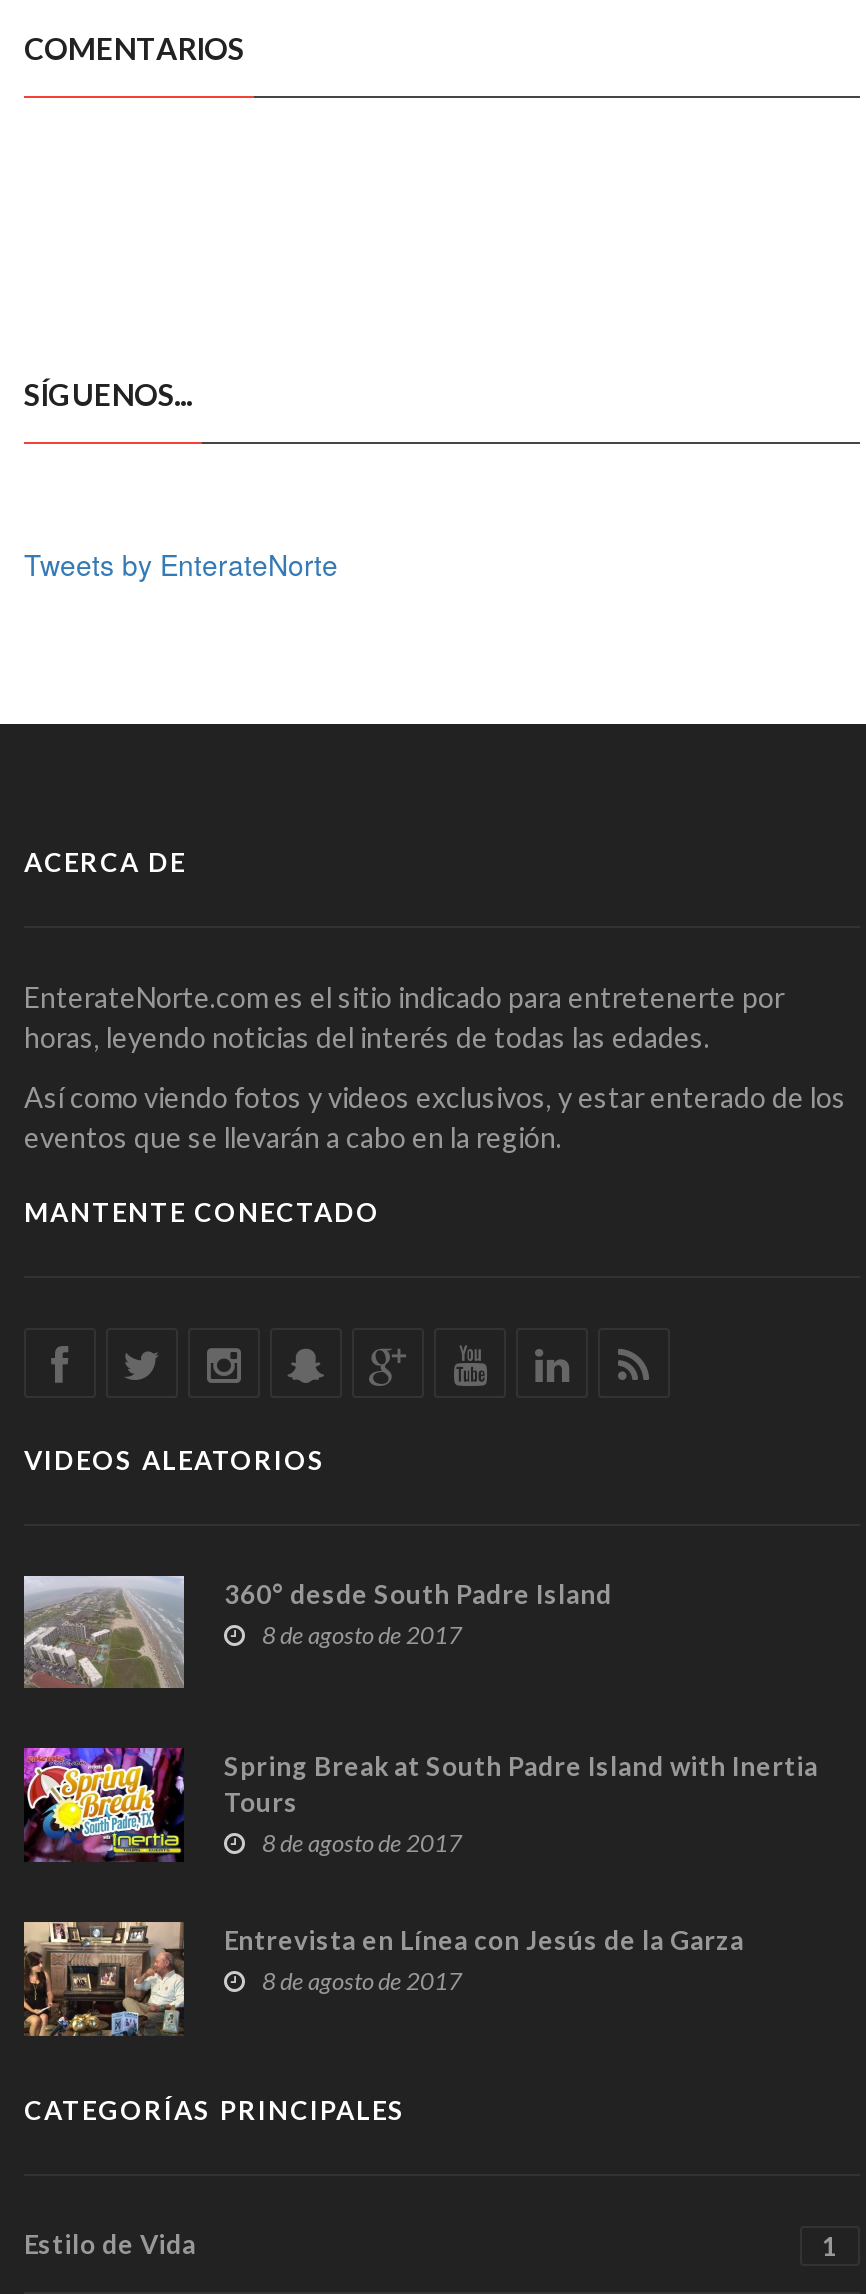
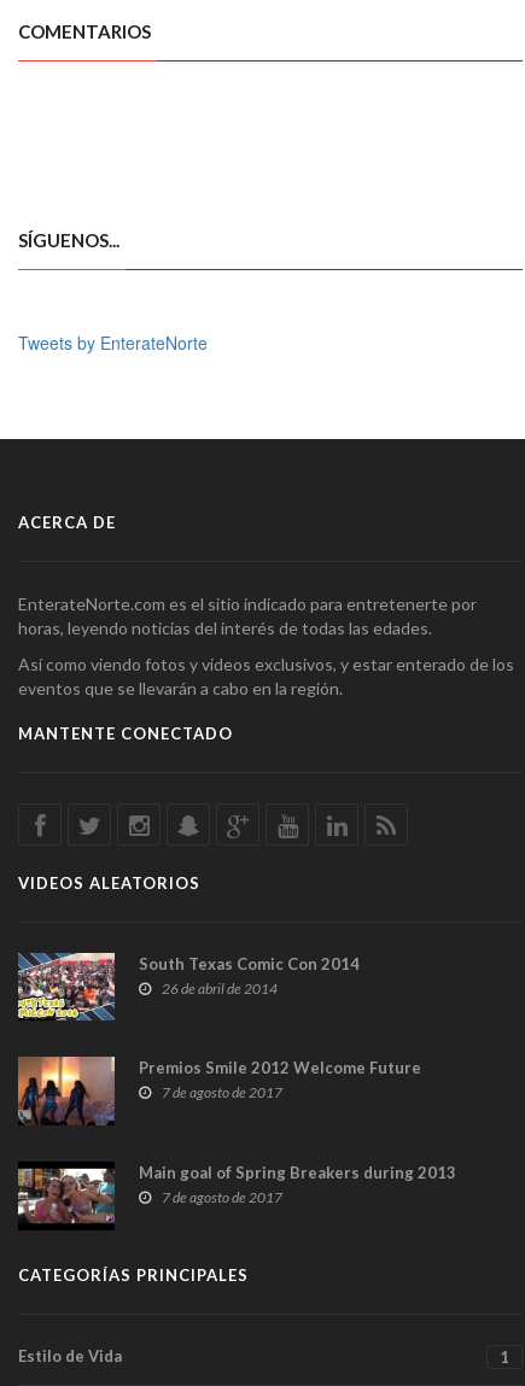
- [image]
- 360° desde South Padre Island
- 8 de agosto de 2017
+ [image]
+ South Texas Comic Con 2014
+ 26 de abril de 2014

- [image]
- Spring Break at South Padre Island with Inertia
- Tours
- 8 de agosto de 2017
+ [image]
+ Premios Smile 2012 Welcome Future
+ 7 de agosto de 2017

- [image]
- Entrevista en Línea con Jesús de la Garza
- 8 de agosto de 2017
+ [image]
+ Main goal of Spring Breakers during 2013
+ 7 de agosto de 2017
